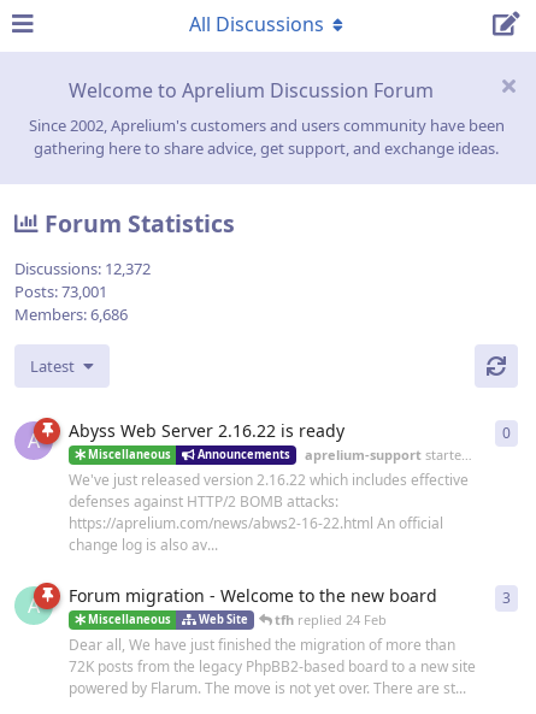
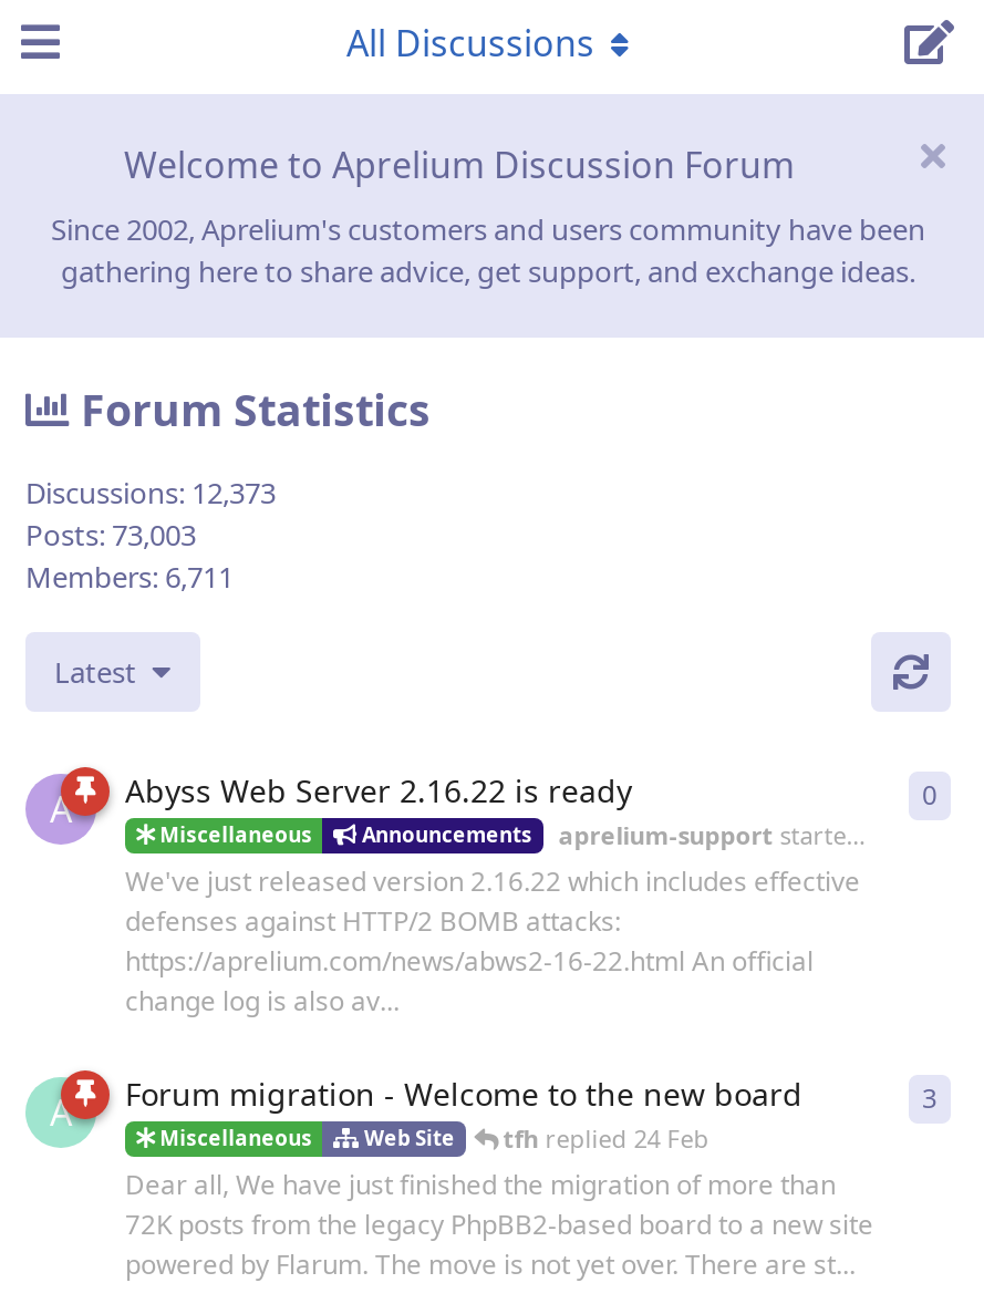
- Discussions: 12,372
+ Discussions: 12,373

- Posts: 73,001
+ Posts: 73,003

- Members: 6,686
+ Members: 6,711
